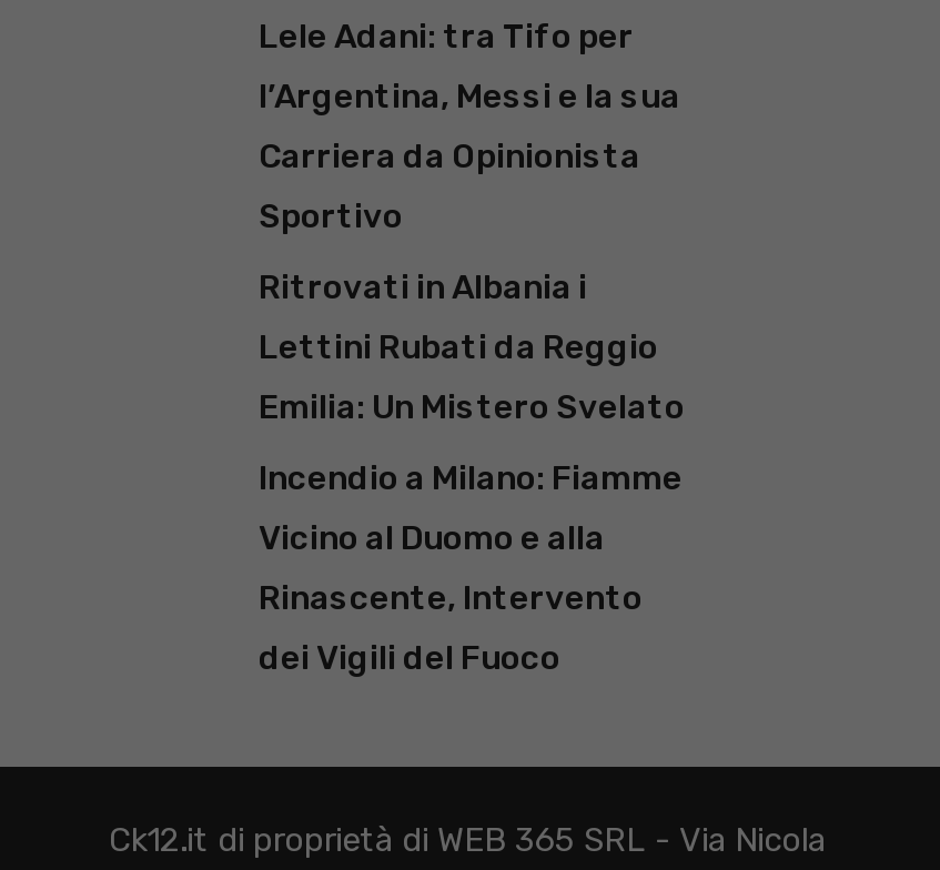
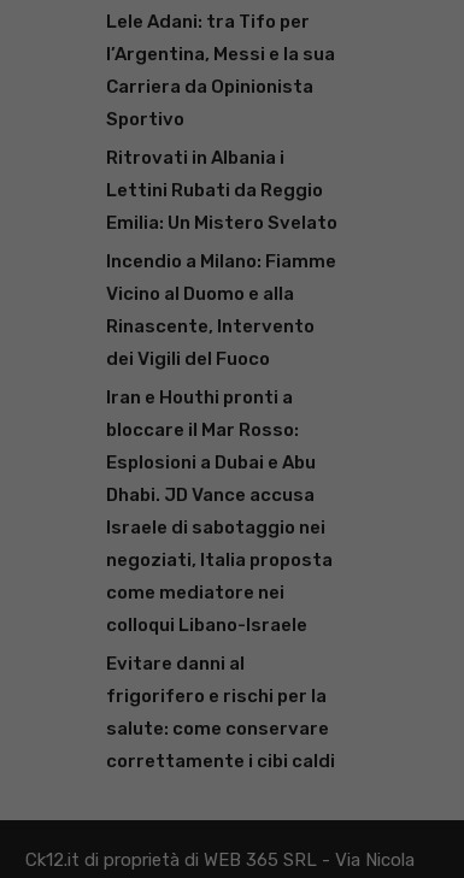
+ Iran e Houthi pronti a
+ bloccare il Mar Rosso:
+ Esplosioni a Dubai e Abu
+ Dhabi. JD Vance accusa
+ Israele di sabotaggio nei
+ negoziati, Italia proposta
+ come mediatore nei
+ colloqui Libano-Israele
+ Evitare danni al
+ frigorifero e rischi per la
+ salute: come conservare
+ correttamente i cibi caldi
